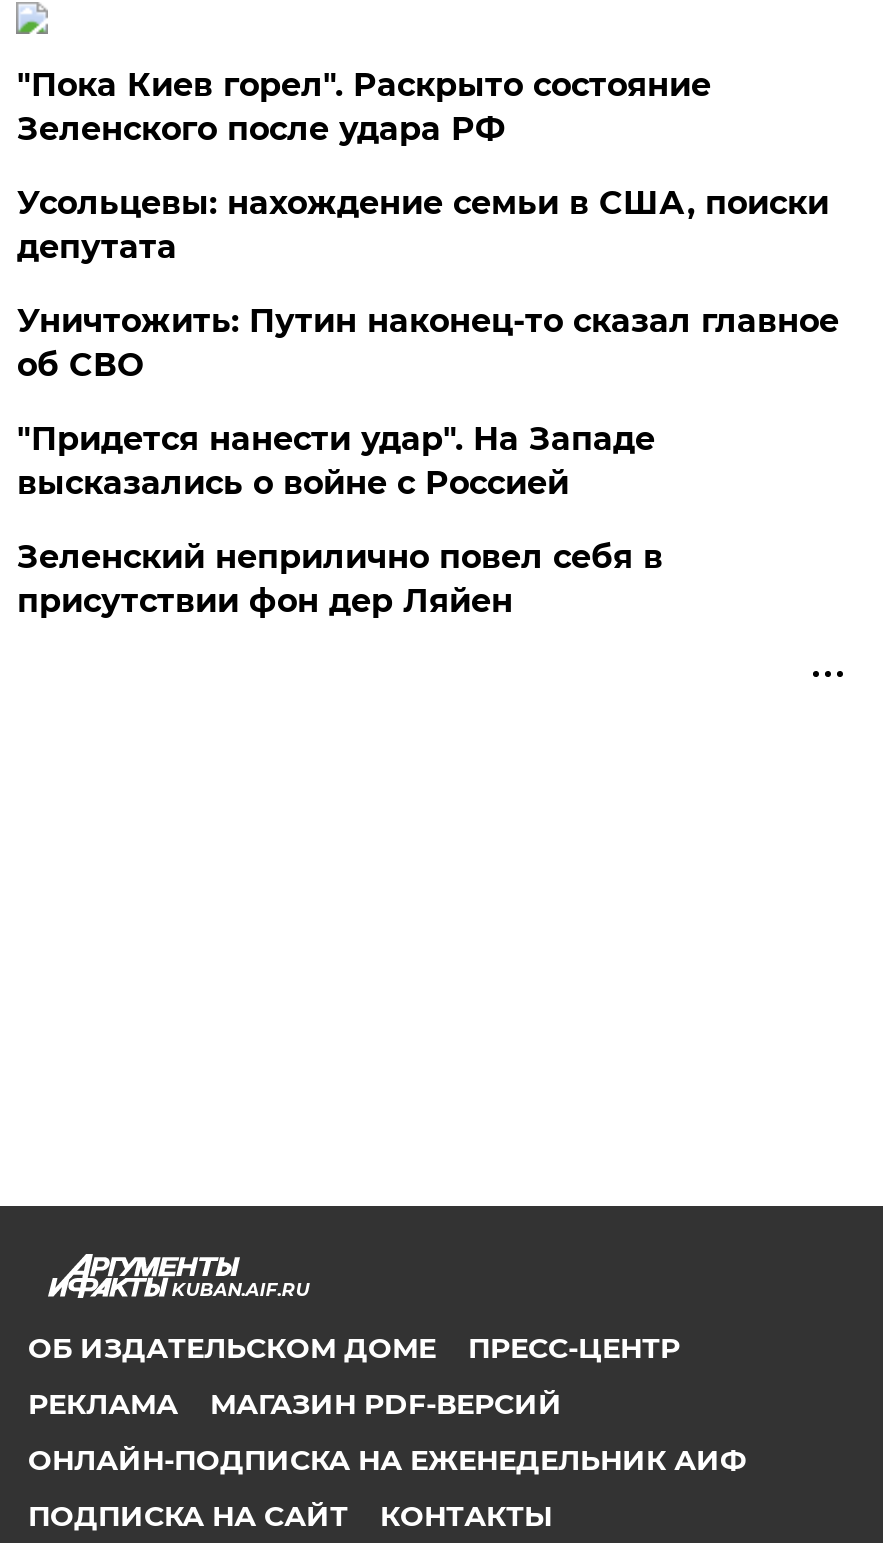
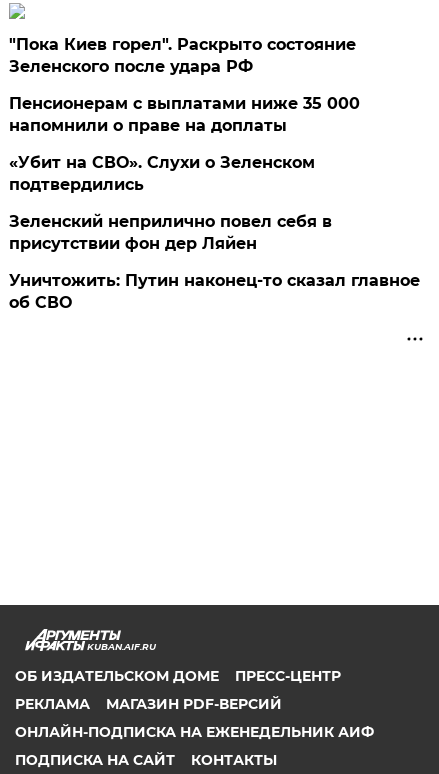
- Усольцевы: нахождение семьи в США, поиски
- депутата
- "Придется нанести удар". На Западе
- высказались о войне с Россией
+ Пенсионерам с выплатами ниже 35 000
+ напомнили о праве на доплаты
+ «Убит на СВО». Слухи о Зеленском
+ подтвердились

moved down: Уничтожить: Путин наконец-то сказал главное | об СВО

moved up: Зеленский неприлично повел cебя в | присутствии фон дер Ляйен
